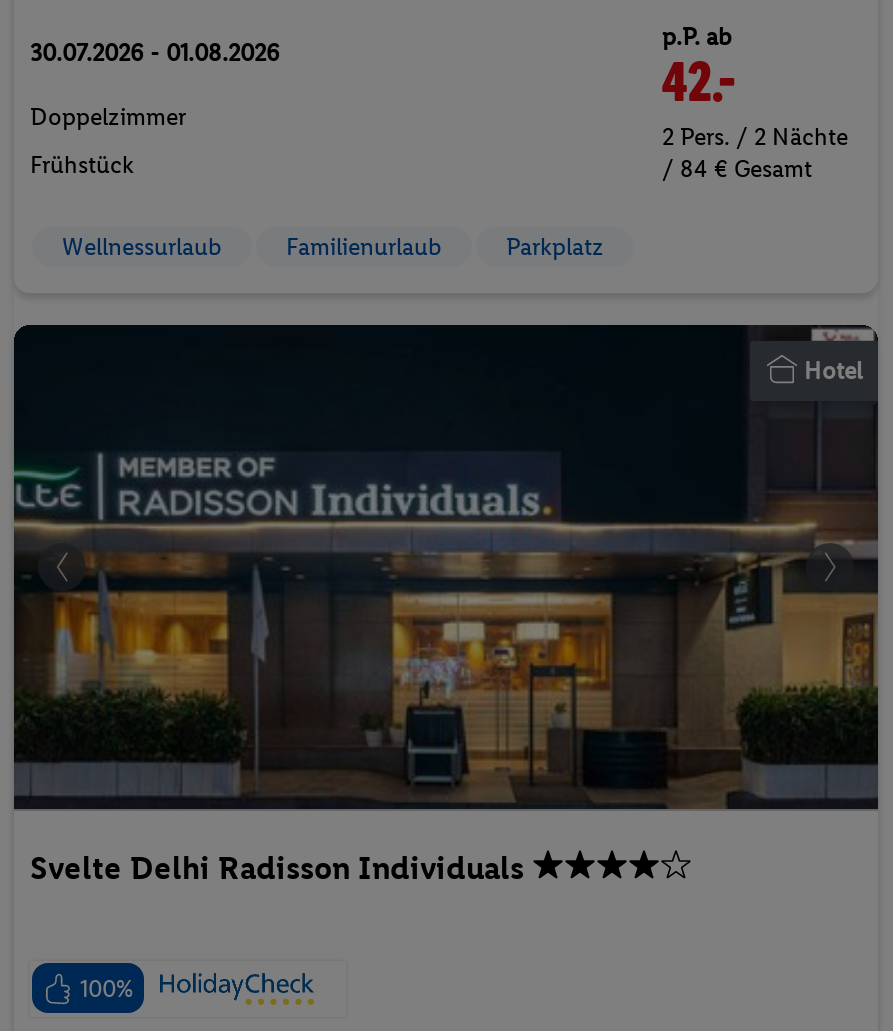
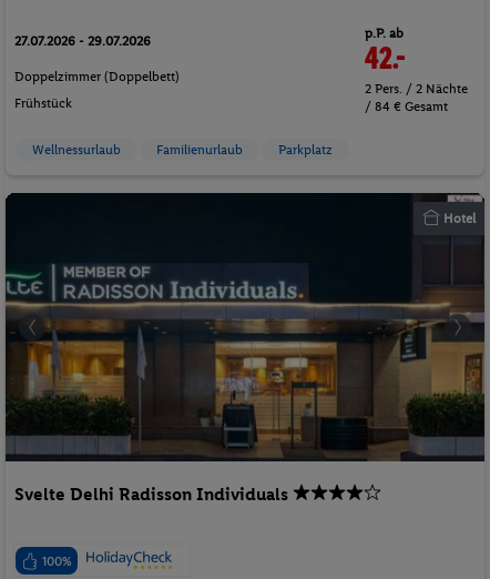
- 30.07.2026 - 01.08.2026
+ 27.07.2026 - 29.07.2026

- Doppelzimmer
+ Doppelzimmer (Doppelbett)
